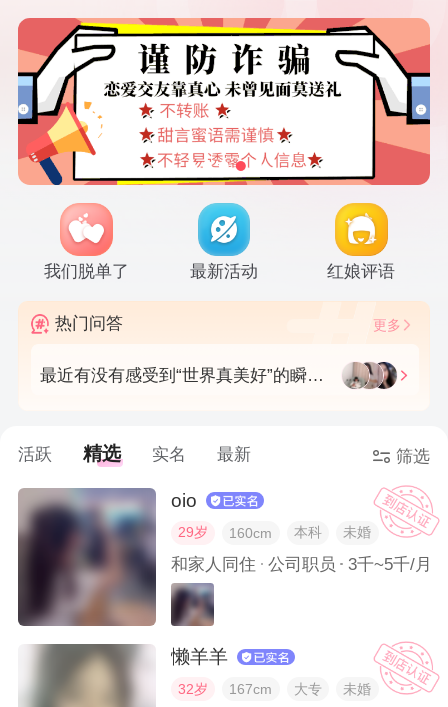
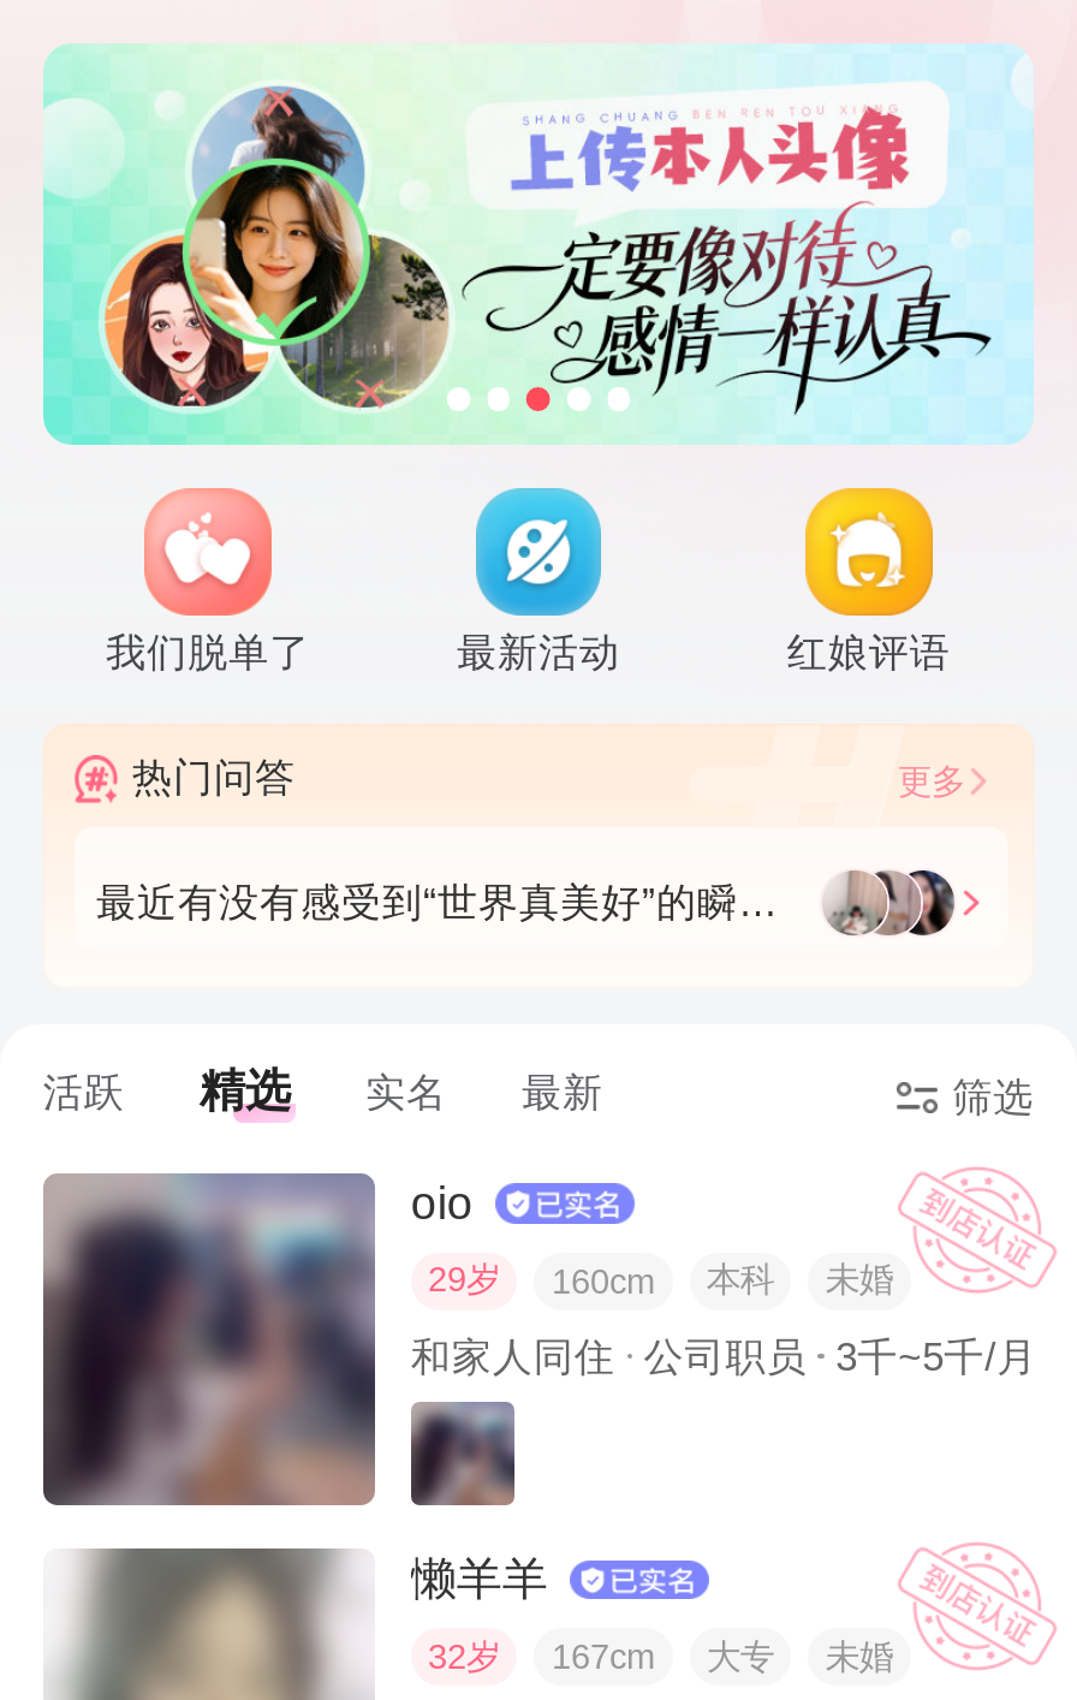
- [image]
+ [image]
